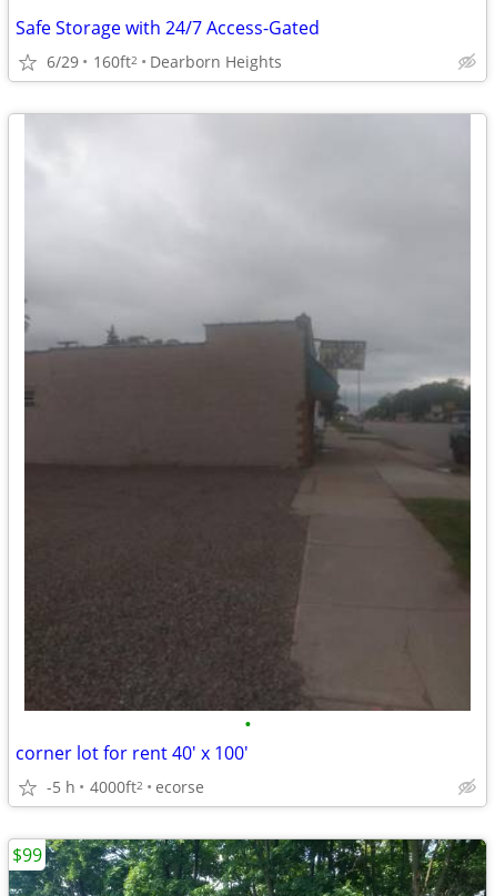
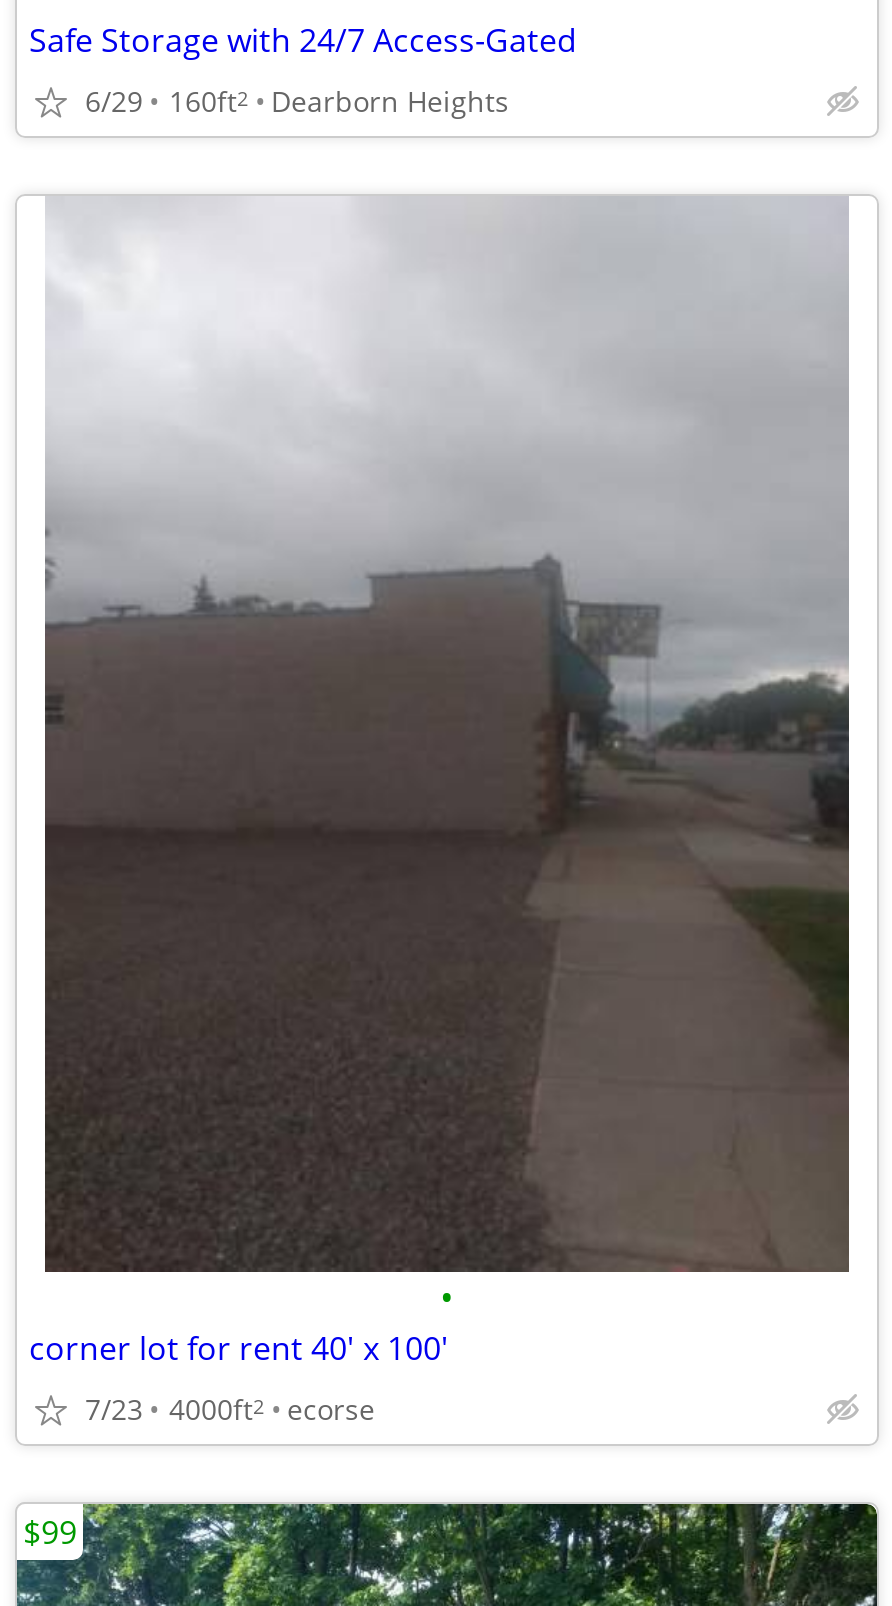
- -5 h 4000ft2 ecorse
+ 7/23 4000ft2 ecorse
